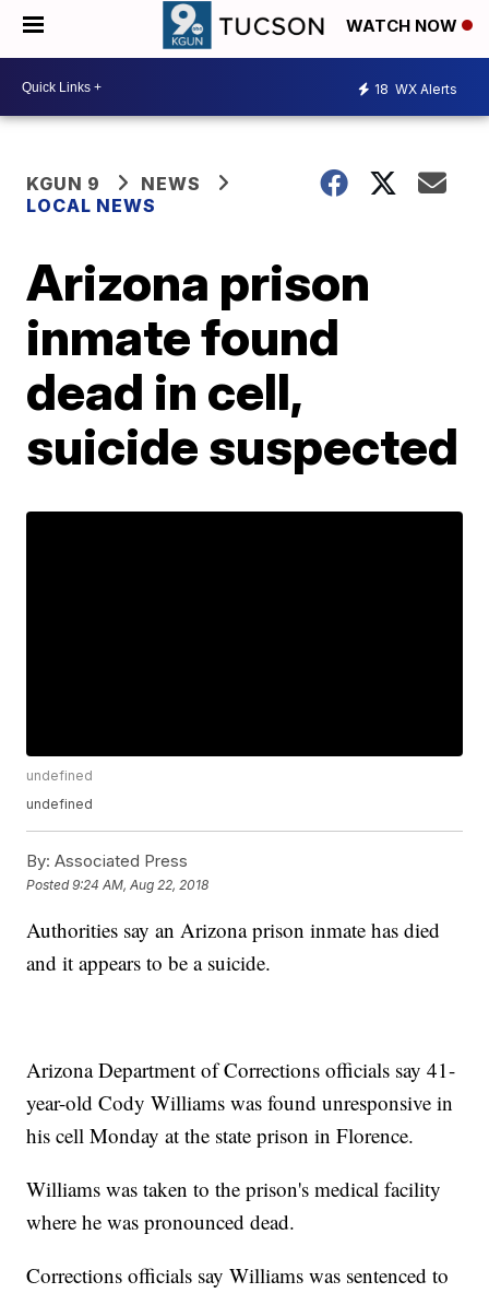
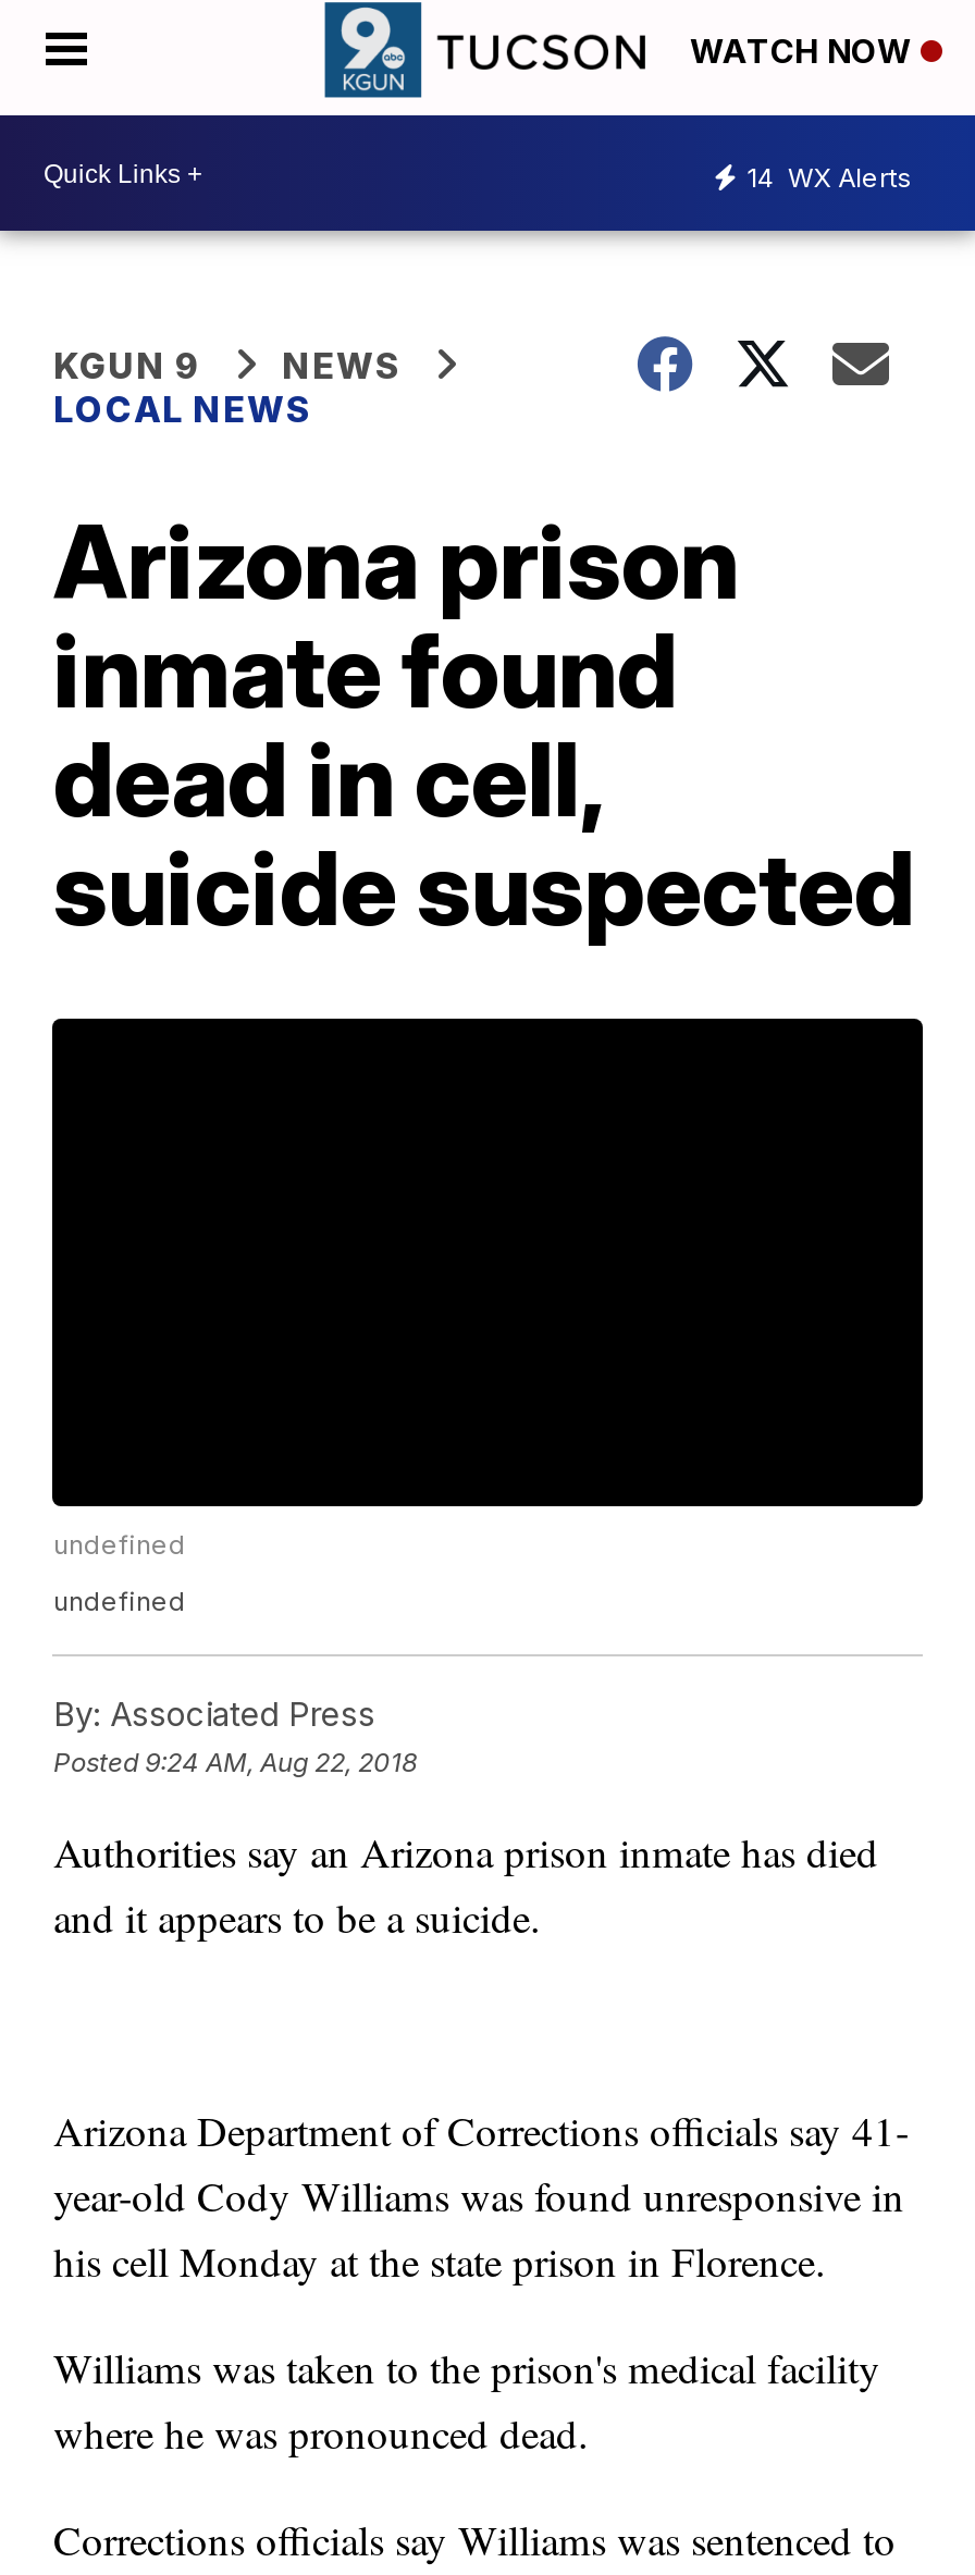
- 18 WX Alerts
+ 14 WX Alerts
